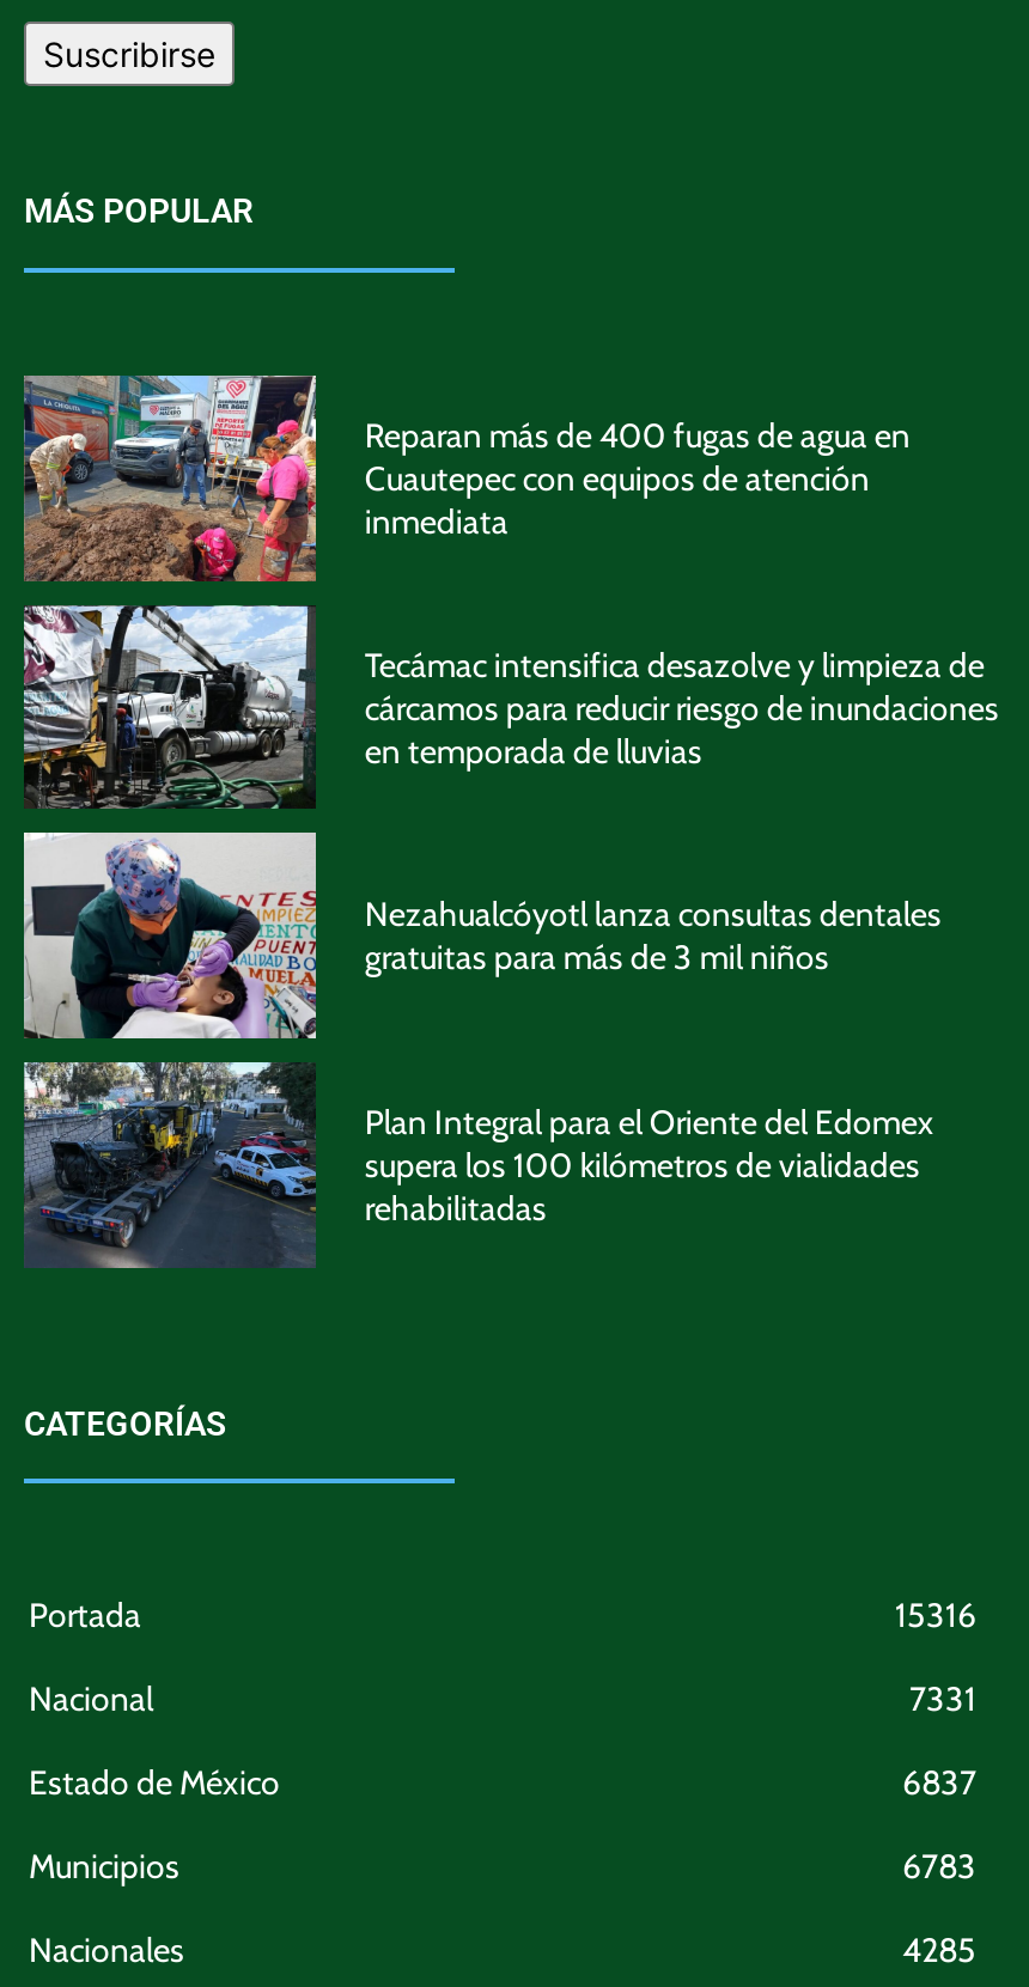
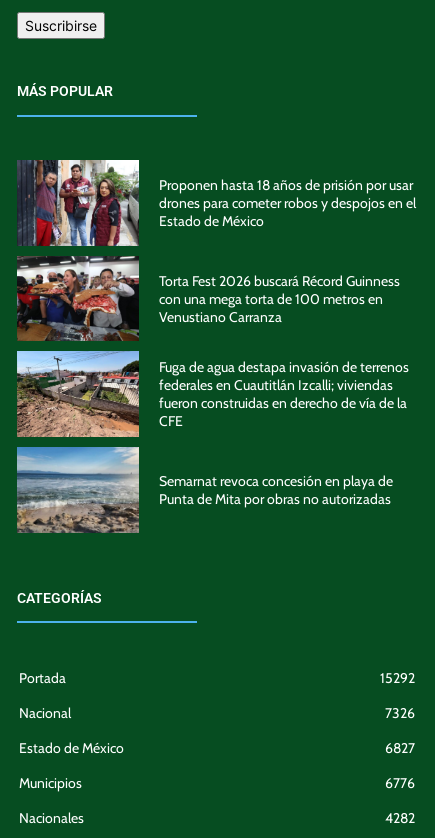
- [image]
- Reparan más de 400 fugas de agua en
- Cuautepec con equipos de atención
- inmediata
+ [image]
+ Proponen hasta 18 años de prisión por usar
+ drones para cometer robos y despojos en el
+ Estado de México

- [image]
- Tecámac intensifica desazolve y limpieza de
- cárcamos para reducir riesgo de inundaciones
- en temporada de lluvias
+ [image]
+ Torta Fest 2026 buscará Récord Guinness
+ con una mega torta de 100 metros en
+ Venustiano Carranza

- [image]
- Nezahualcóyotl lanza consultas dentales
- gratuitas para más de 3 mil niños
+ [image]
+ Fuga de agua destapa invasión de terrenos
+ federales en Cuautitlán Izcalli; viviendas
+ fueron construidas en derecho de vía de la
+ CFE

- [image]
- Plan Integral para el Oriente del Edomex
- supera los 100 kilómetros de vialidades
- rehabilitadas
+ [image]
+ Semarnat revoca concesión en playa de
+ Punta de Mita por obras no autorizadas

- 15316
+ 15292

- 7331
+ 7326

- 6837
+ 6827

- 6783
+ 6776

- 4285
+ 4282
